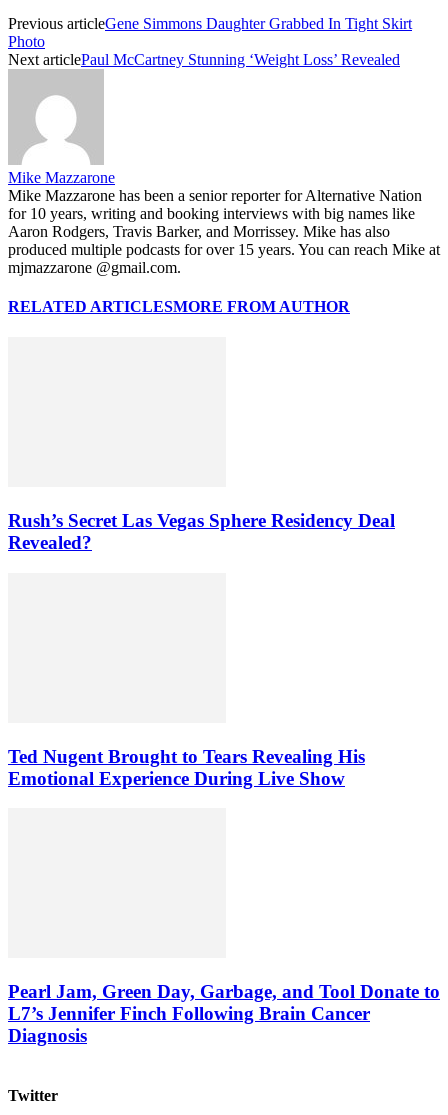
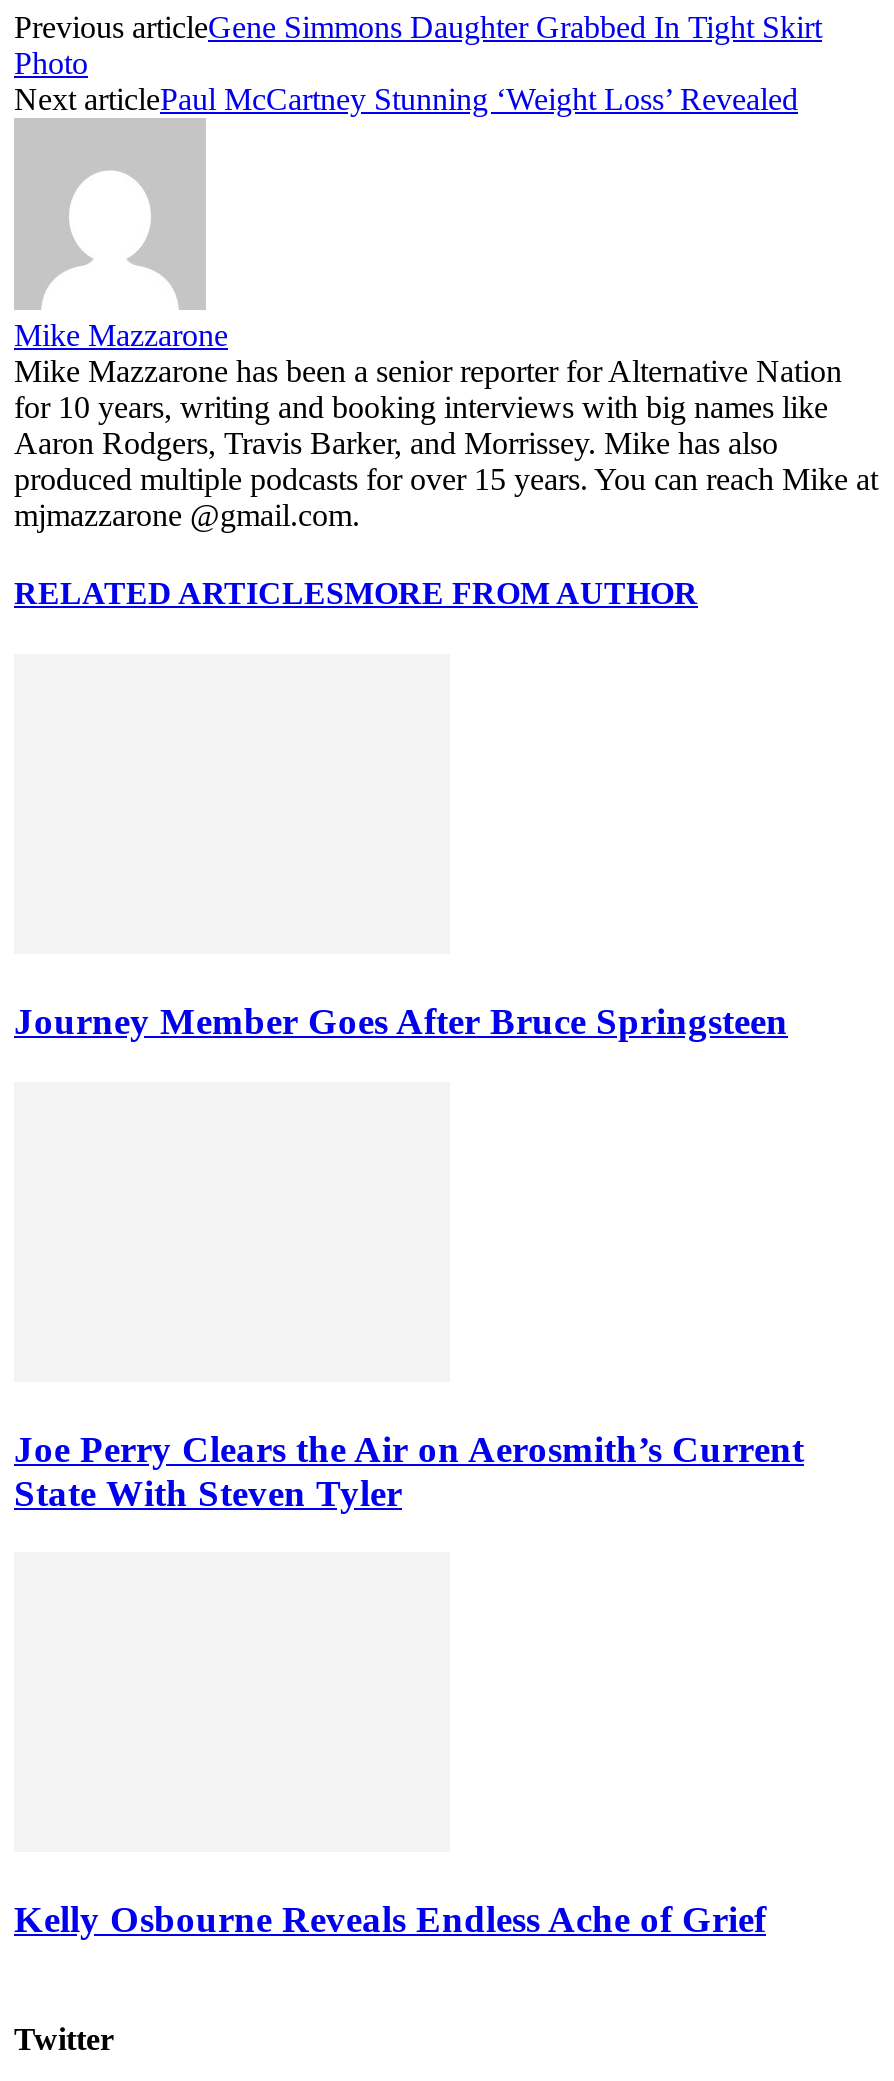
- Rush’s Secret Las Vegas Sphere Residency Deal
- Revealed?
+ Journey Member Goes After Bruce Springsteen

- Ted Nugent Brought to Tears Revealing His
- Emotional Experience During Live Show
+ Joe Perry Clears the Air on Aerosmith’s Current
+ State With Steven Tyler

- Pearl Jam, Green Day, Garbage, and Tool Donate to
- L7’s Jennifer Finch Following Brain Cancer
- Diagnosis
+ Kelly Osbourne Reveals Endless Ache of Grief
